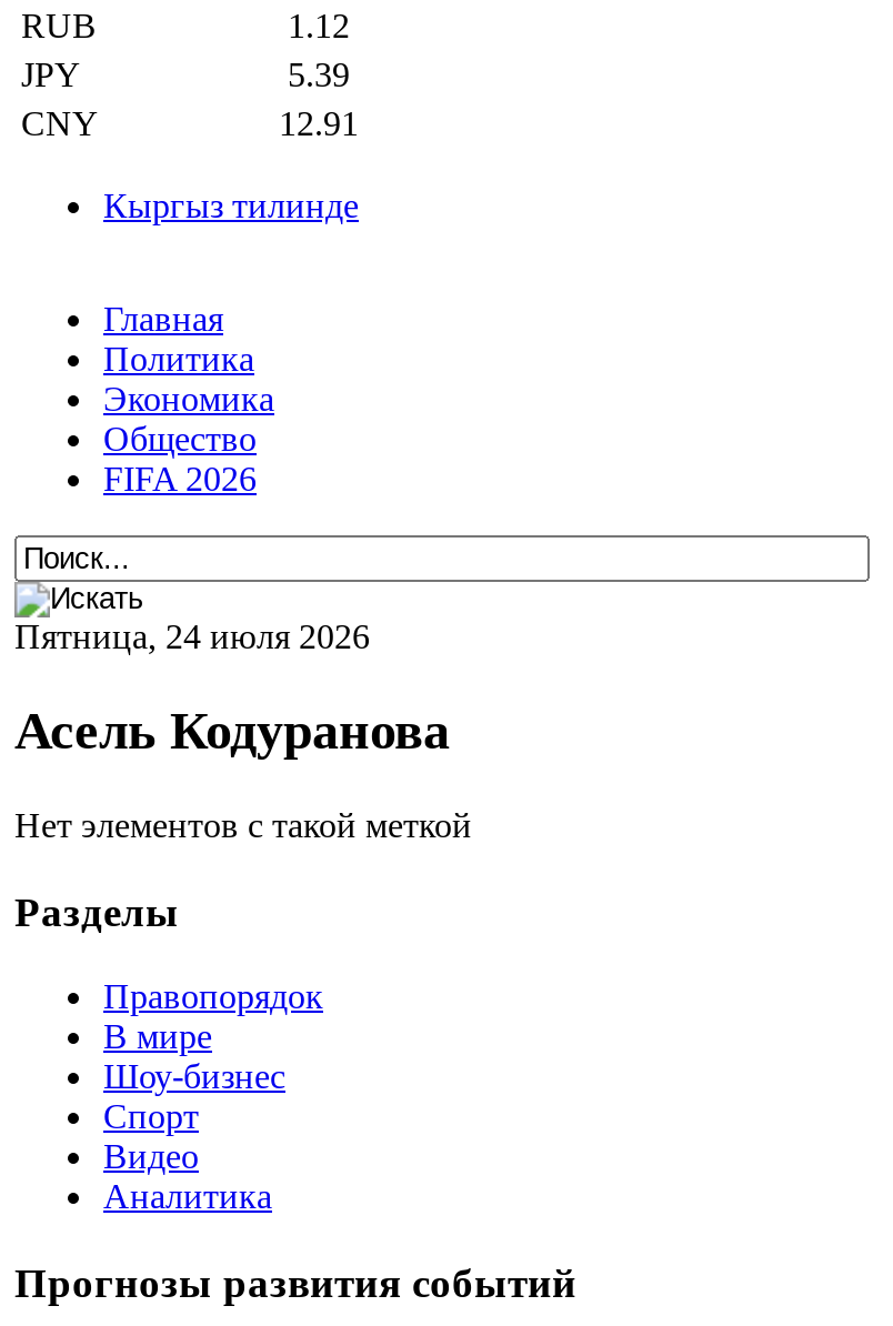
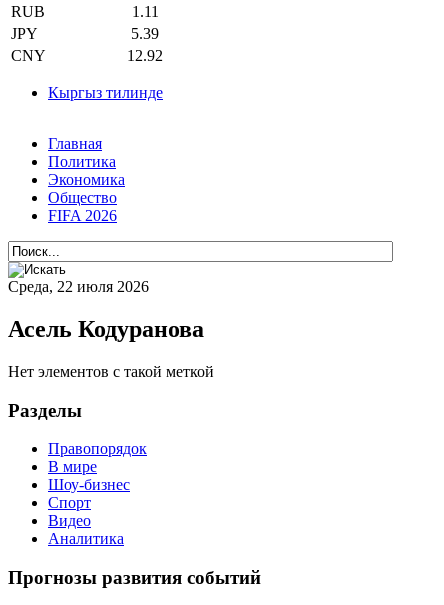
- 1.12
+ 1.11

- 12.91
+ 12.92

- Пятница, 24 июля 2026
+ Среда, 22 июля 2026
